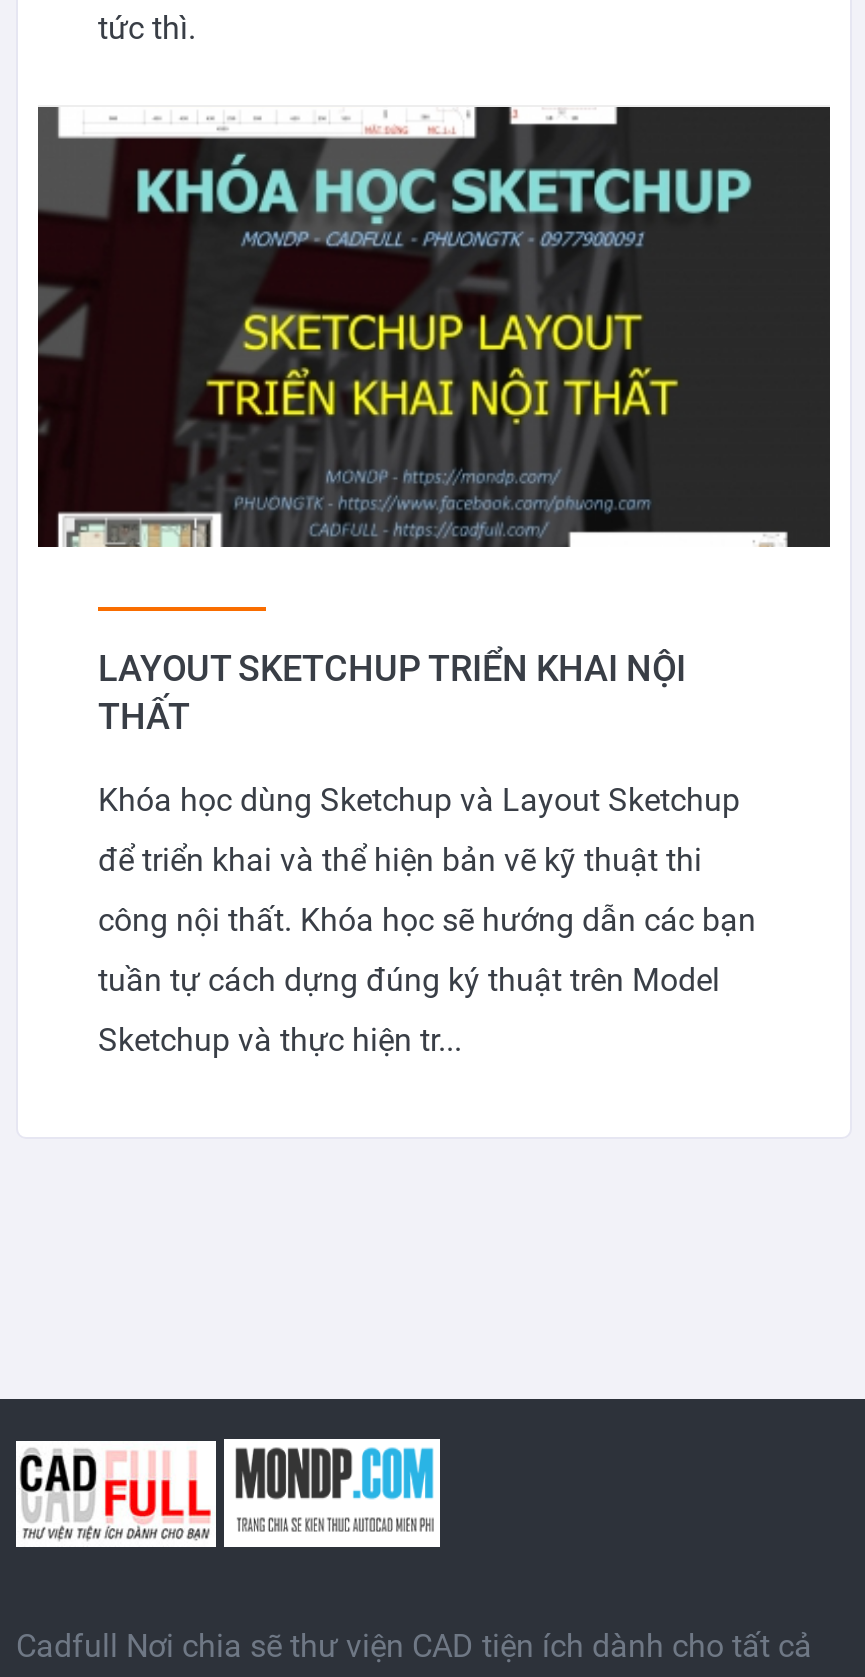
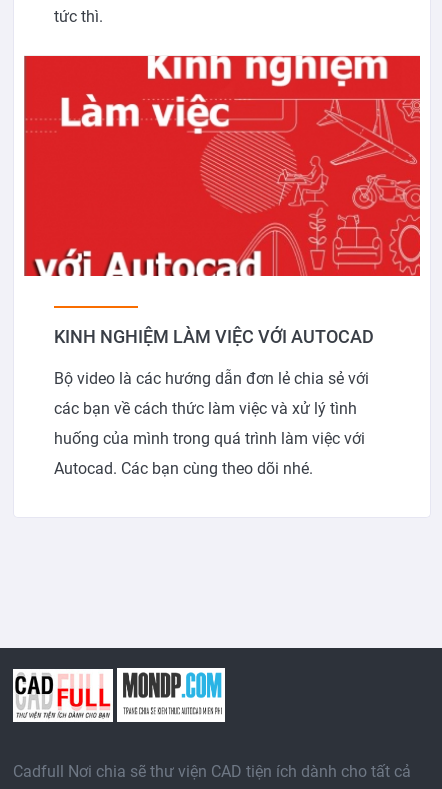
- [image]
+ [image]

- LAYOUT SKETCHUP TRIỂN KHAI NỘI
- THẤT
- Khóa học dùng Sketchup và Layout Sketchup
- để triển khai và thể hiện bản vẽ kỹ thuật thi
- công nội thất. Khóa học sẽ hướng dẫn các bạn
- tuần tự cách dựng đúng ký thuật trên Model
- Sketchup và thực hiện tr...
+ KINH NGHIỆM LÀM VIỆC VỚI AUTOCAD
+ Bộ video là các hướng dẫn đơn lẻ chia sẻ với
+ các bạn về cách thức làm việc và xử lý tình
+ huống của mình trong quá trình làm việc với
+ Autocad. Các bạn cùng theo dõi nhé.
